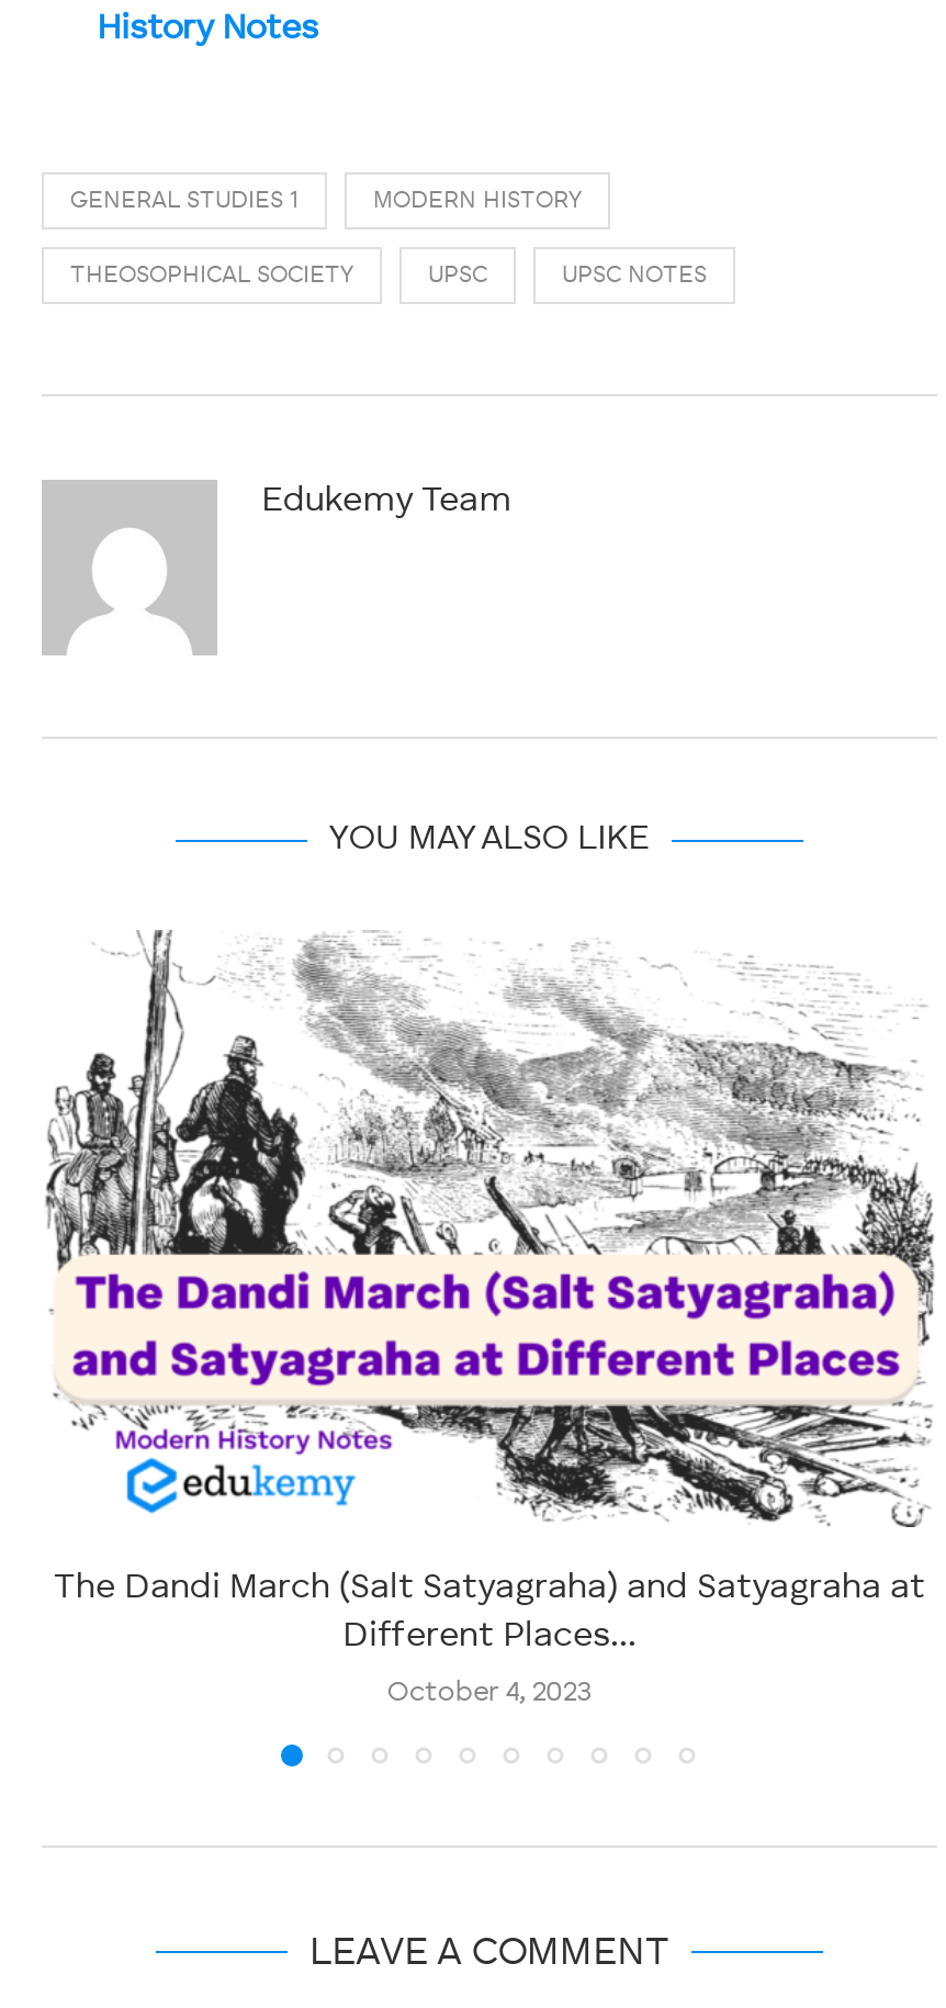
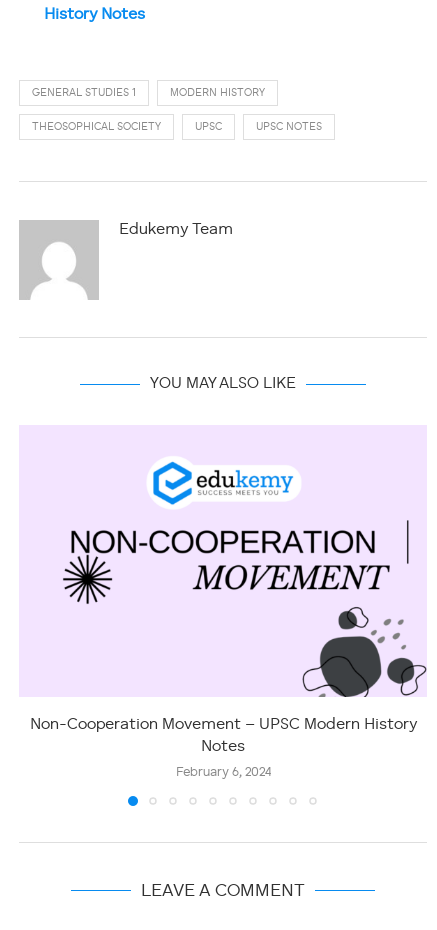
- [image]
- The Dandi March (Salt Satyagraha) and Satyagraha at
- Different Places...
+ [image]
+ Non-Cooperation Movement – UPSC Modern History
+ Notes

- October 4, 2023
+ February 6, 2024
